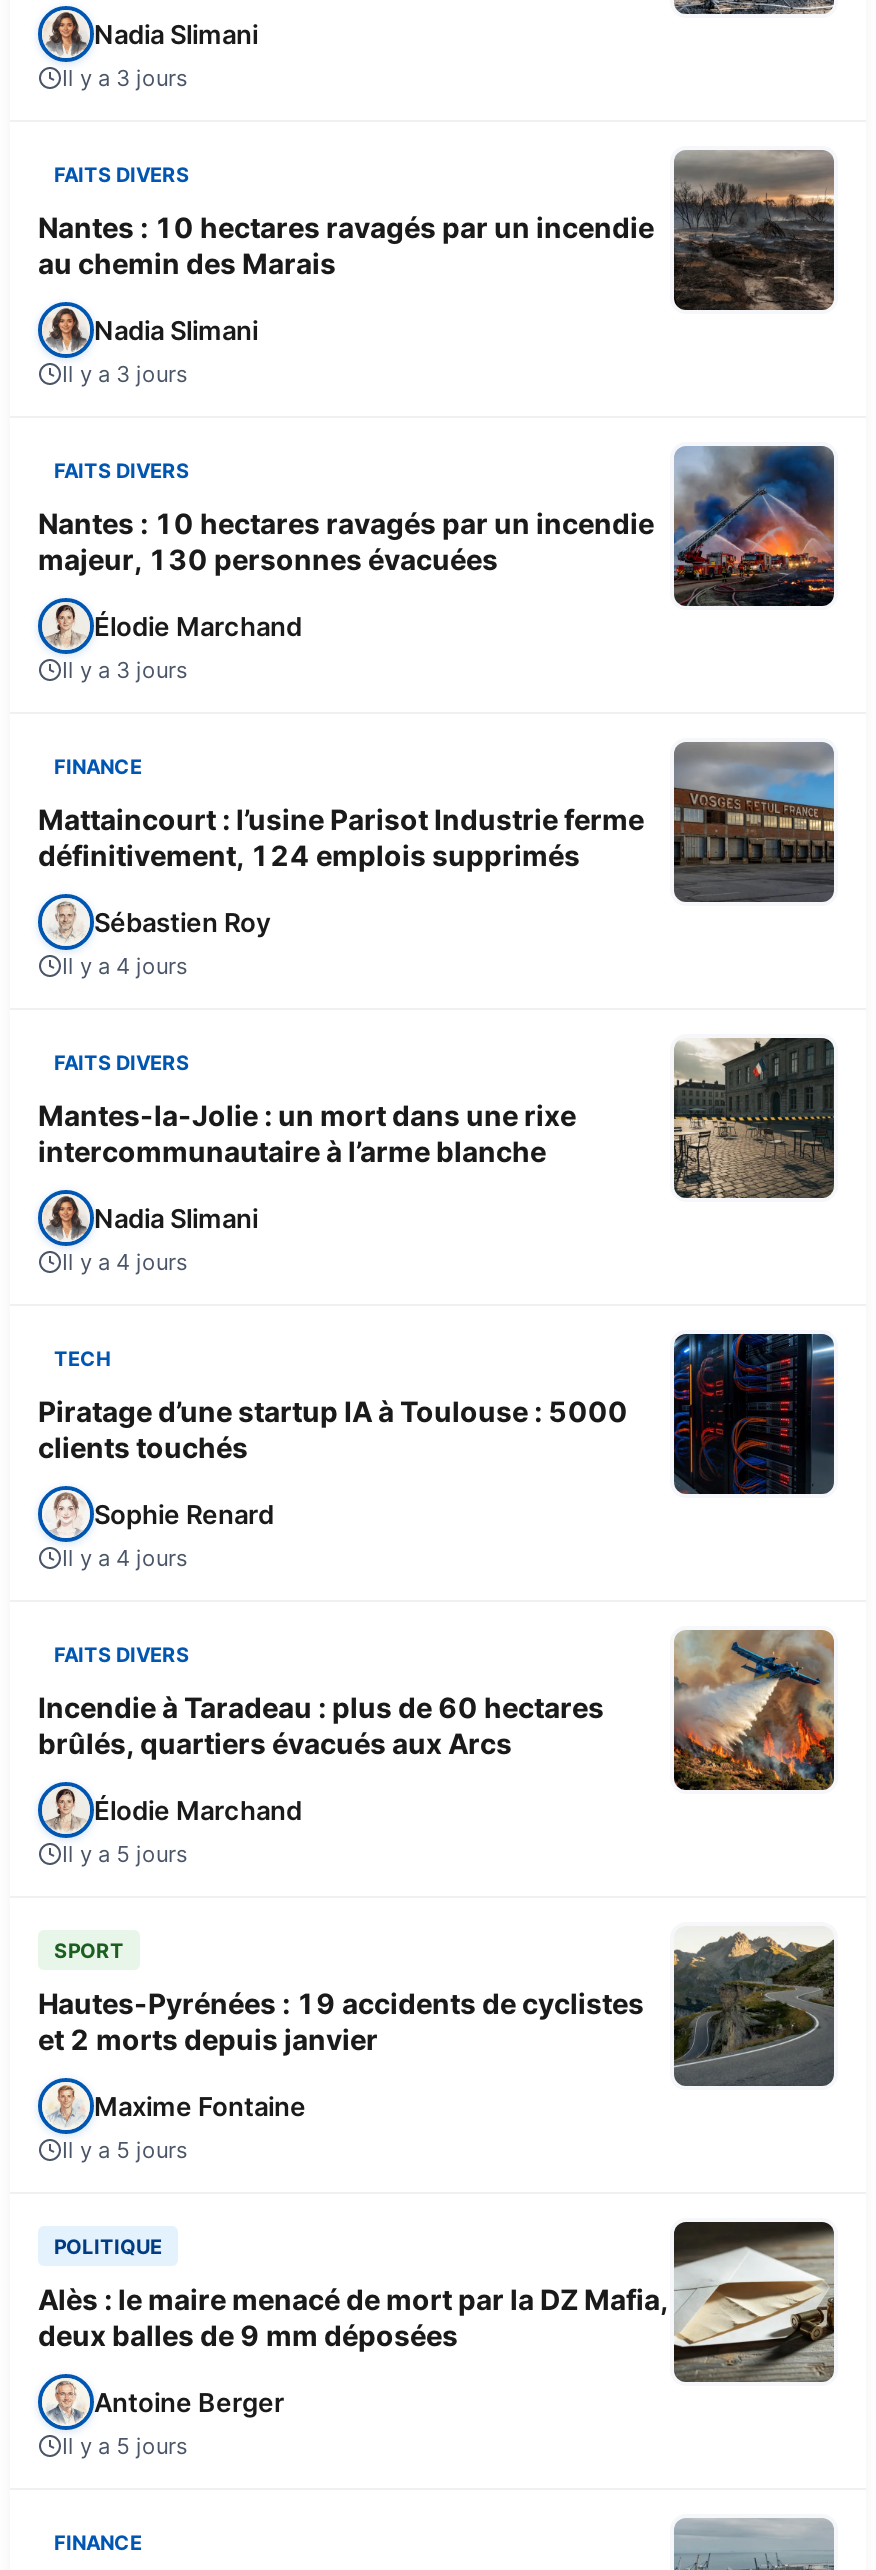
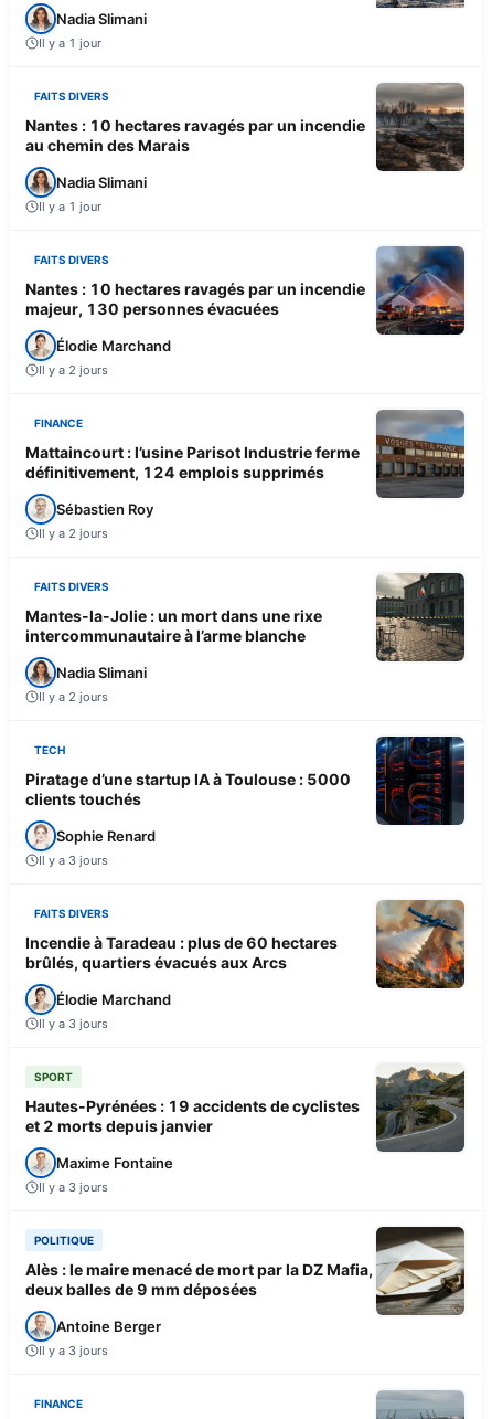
- Il y a 3 jours
+ Il y a 1 jour

- Il y a 3 jours
+ Il y a 1 jour

- Il y a 3 jours
+ Il y a 2 jours

- Il y a 4 jours
+ Il y a 2 jours

- Il y a 4 jours
+ Il y a 2 jours

- Il y a 4 jours
+ Il y a 3 jours

- Il y a 5 jours
+ Il y a 3 jours

- Il y a 5 jours
+ Il y a 3 jours

- Il y a 5 jours
+ Il y a 3 jours
